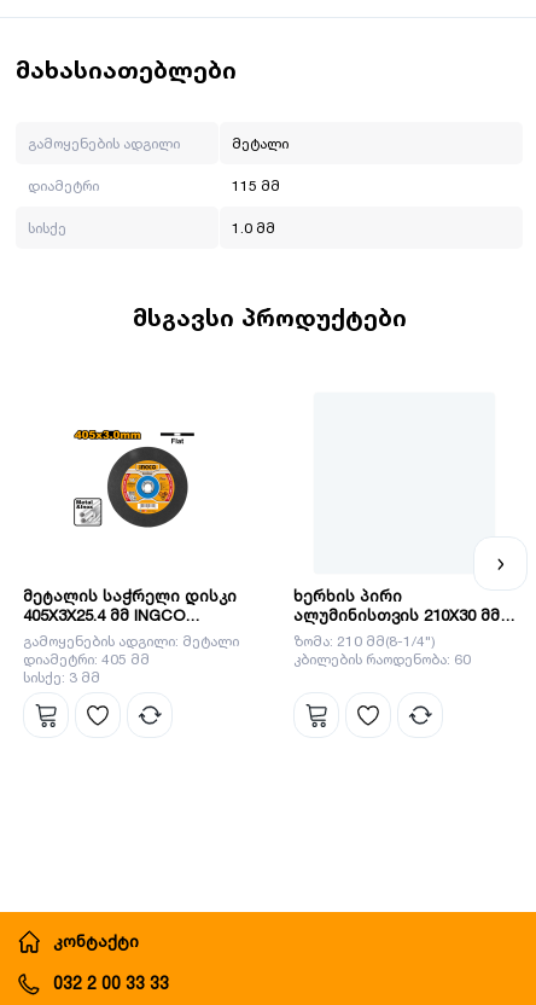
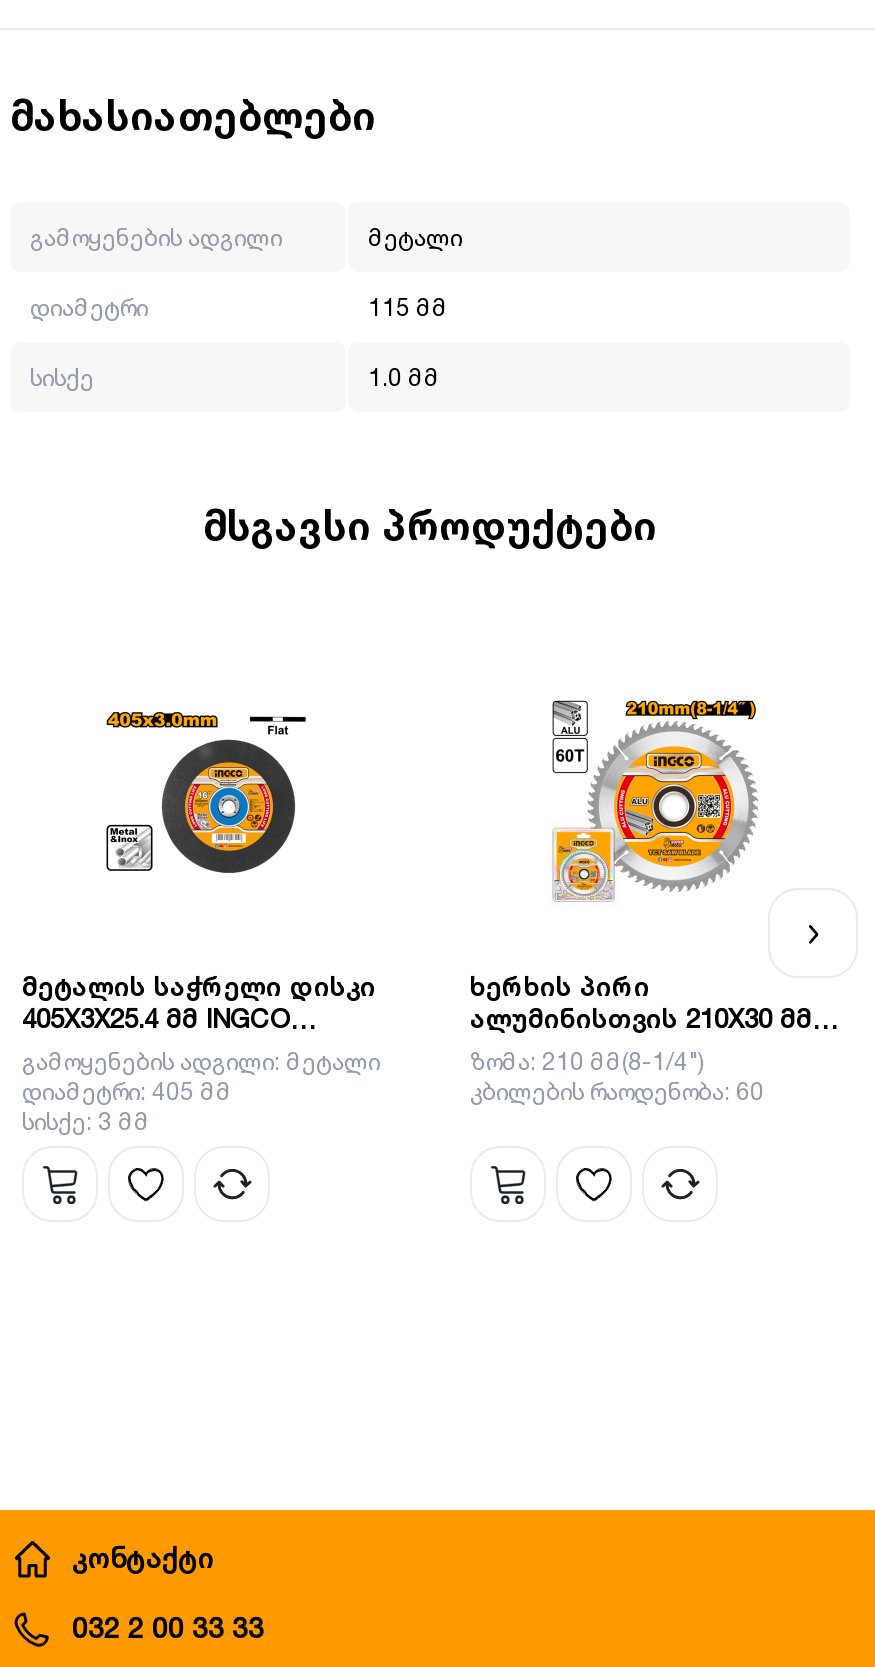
+ [image]
